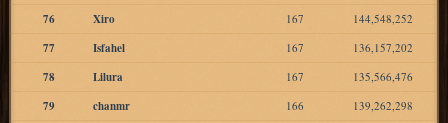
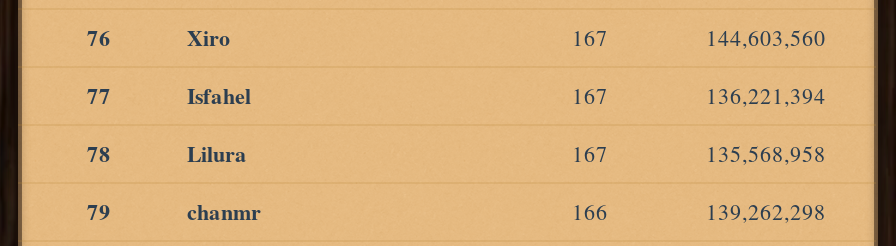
- 144,548,252
+ 144,603,560

- 136,157,202
+ 136,221,394

- 135,566,476
+ 135,568,958
